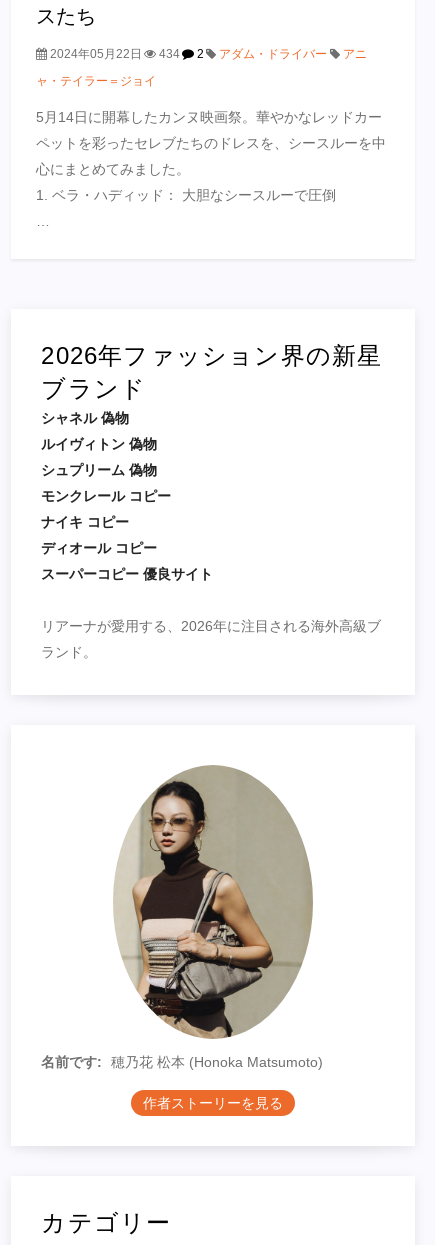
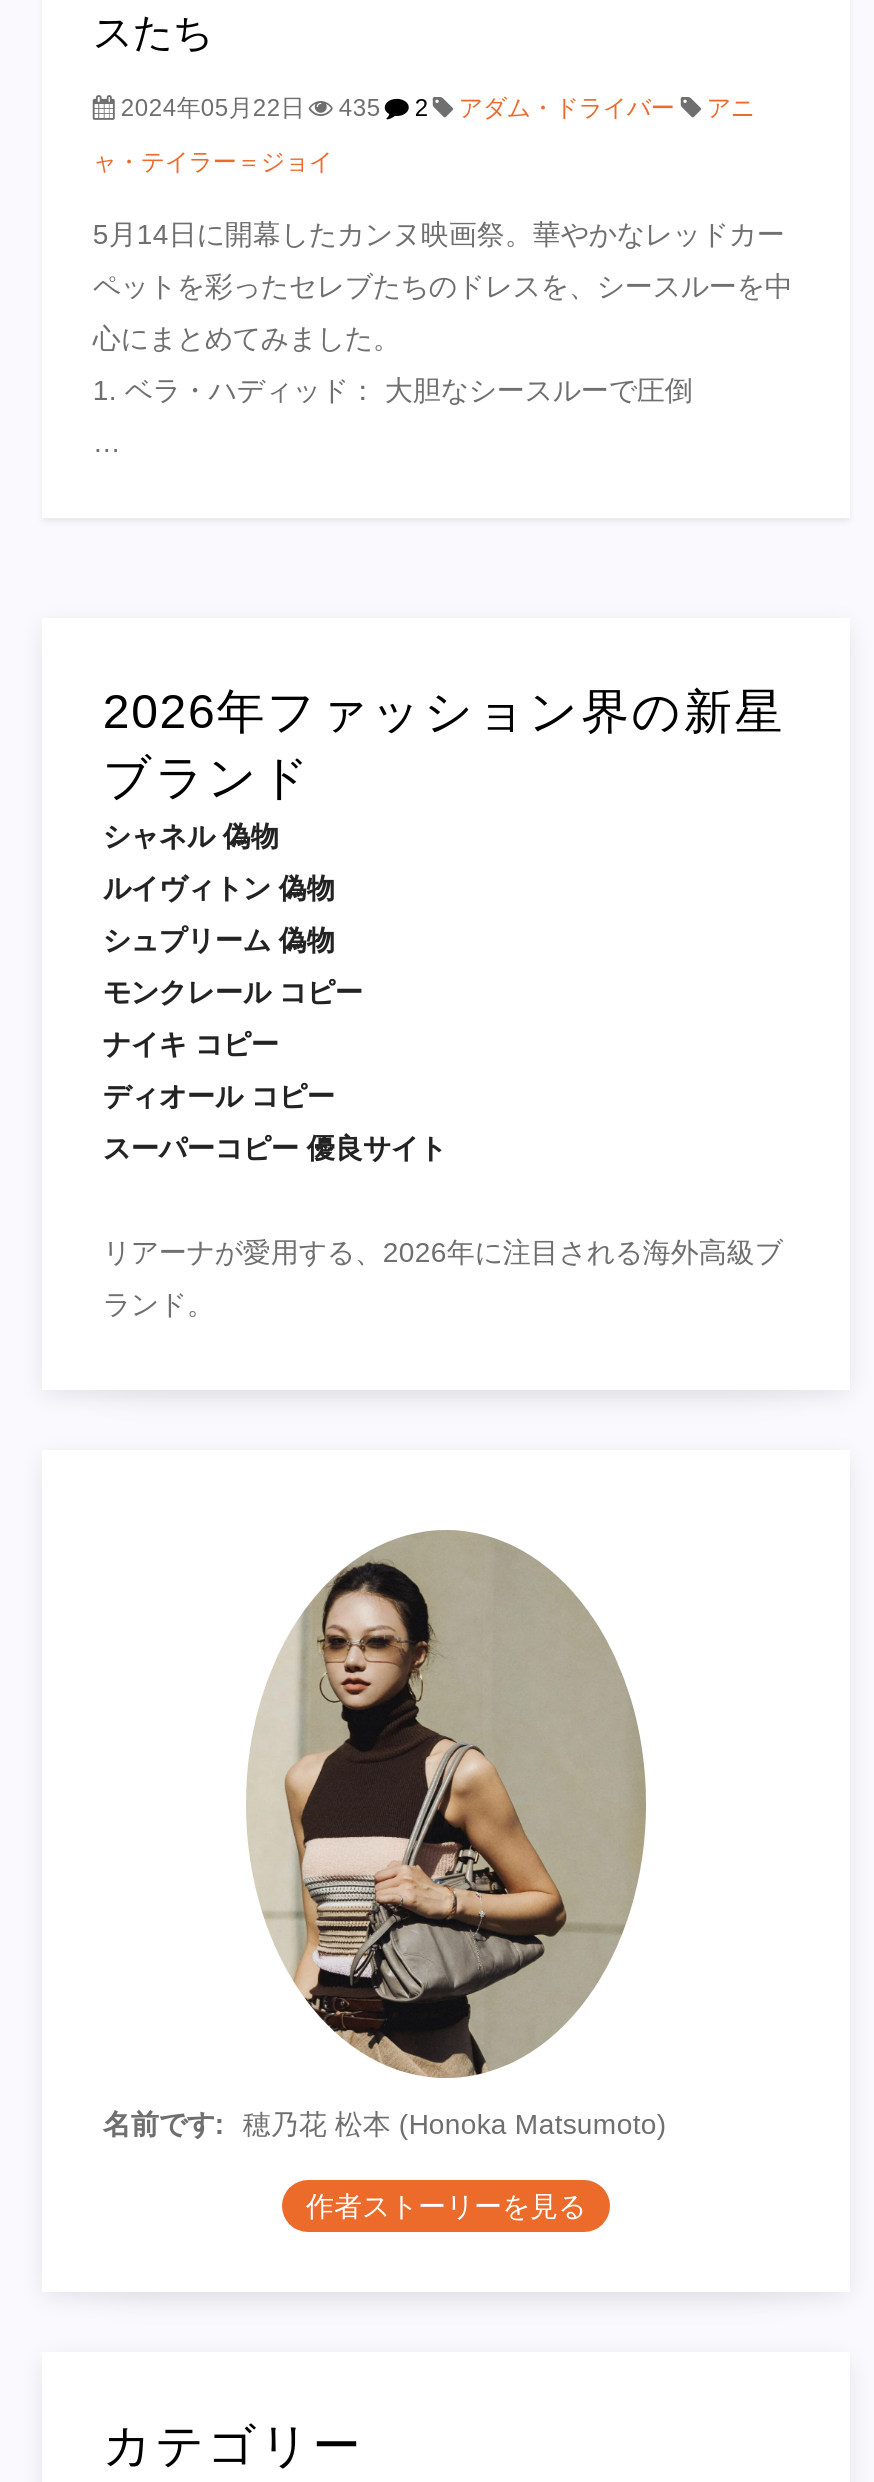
- 2024年05月22日 434 2 アダム・ドライバー アニ
+ 2024年05月22日 435 2 アダム・ドライバー アニ
